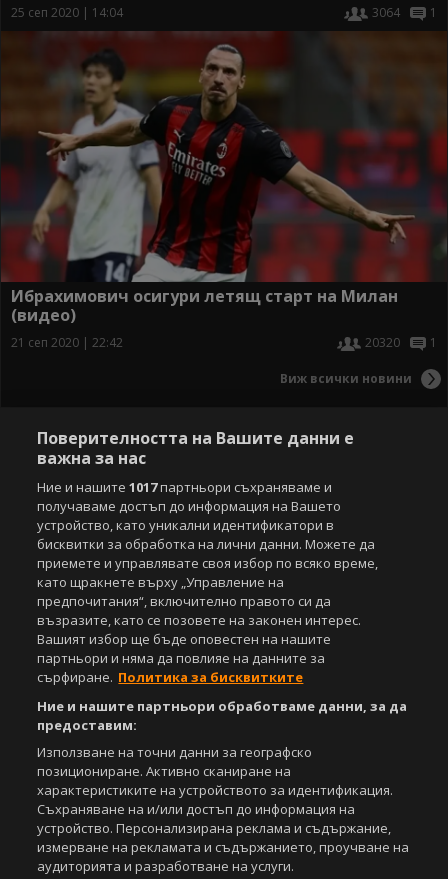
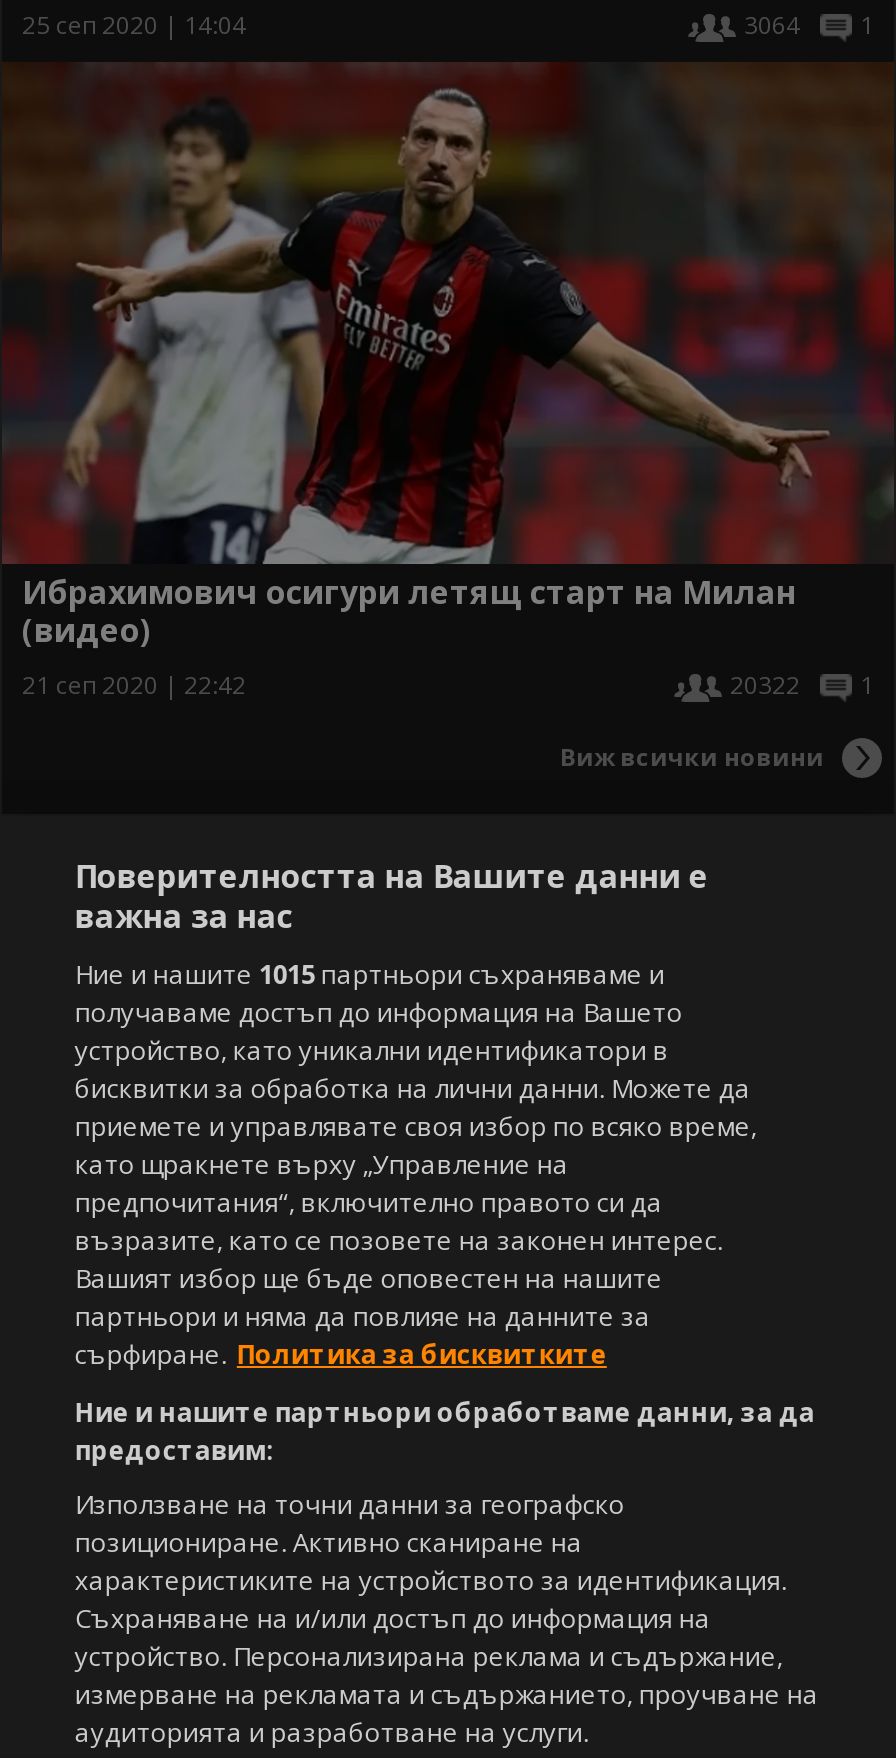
- 20320 1
+ 20322 1

- Ние и нашите 1017 партньори съхраняваме и
+ Ние и нашите 1015 партньори съхраняваме и
